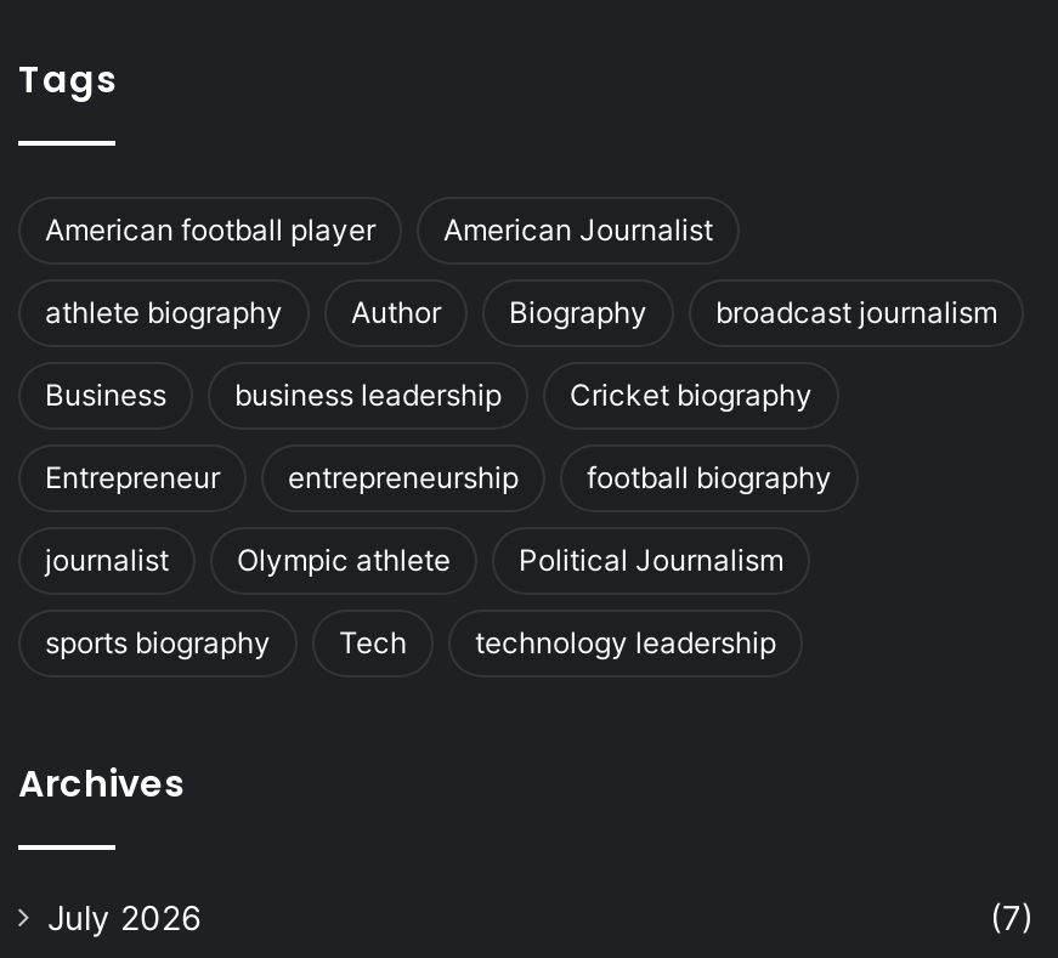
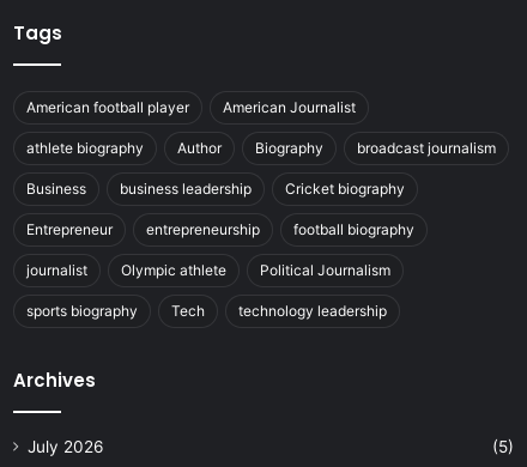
- (7)
+ (5)
